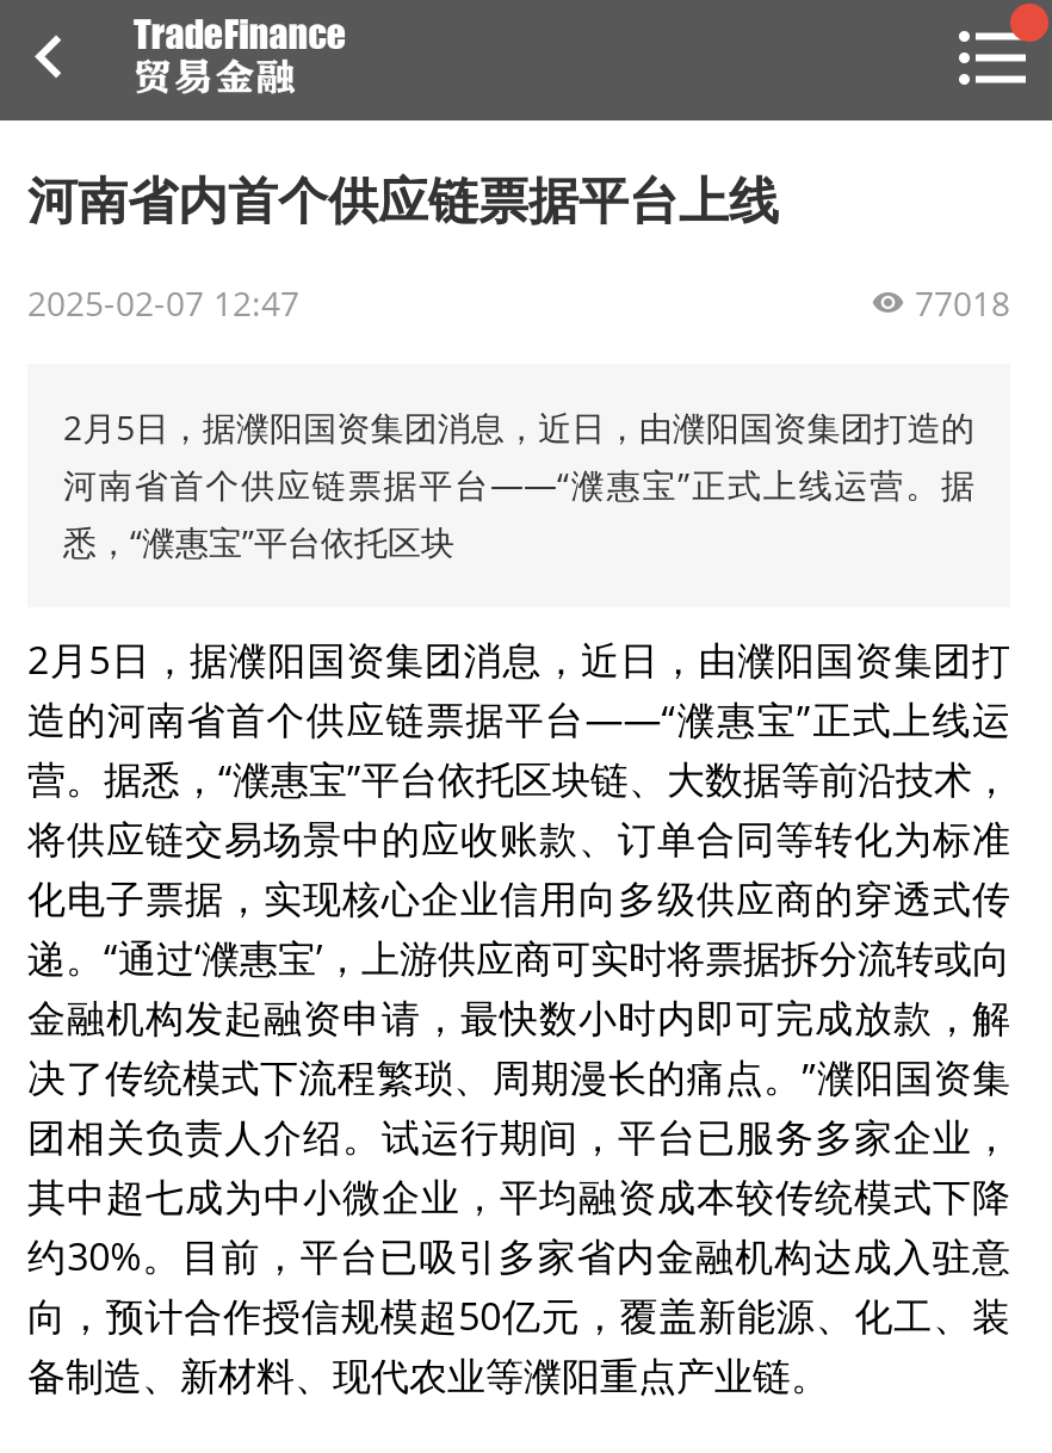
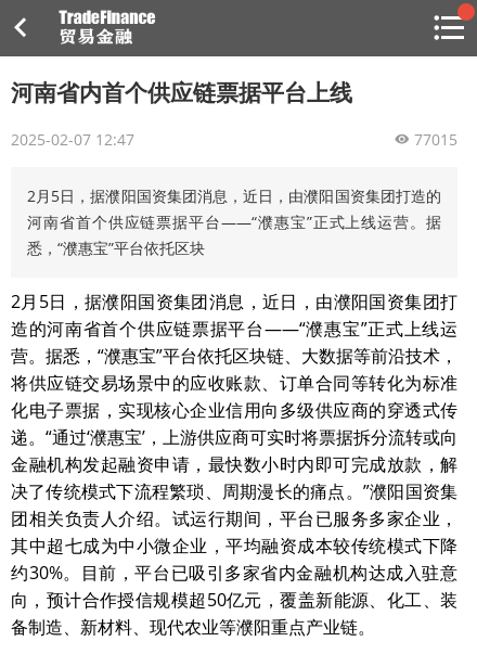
- 77018
+ 77015
